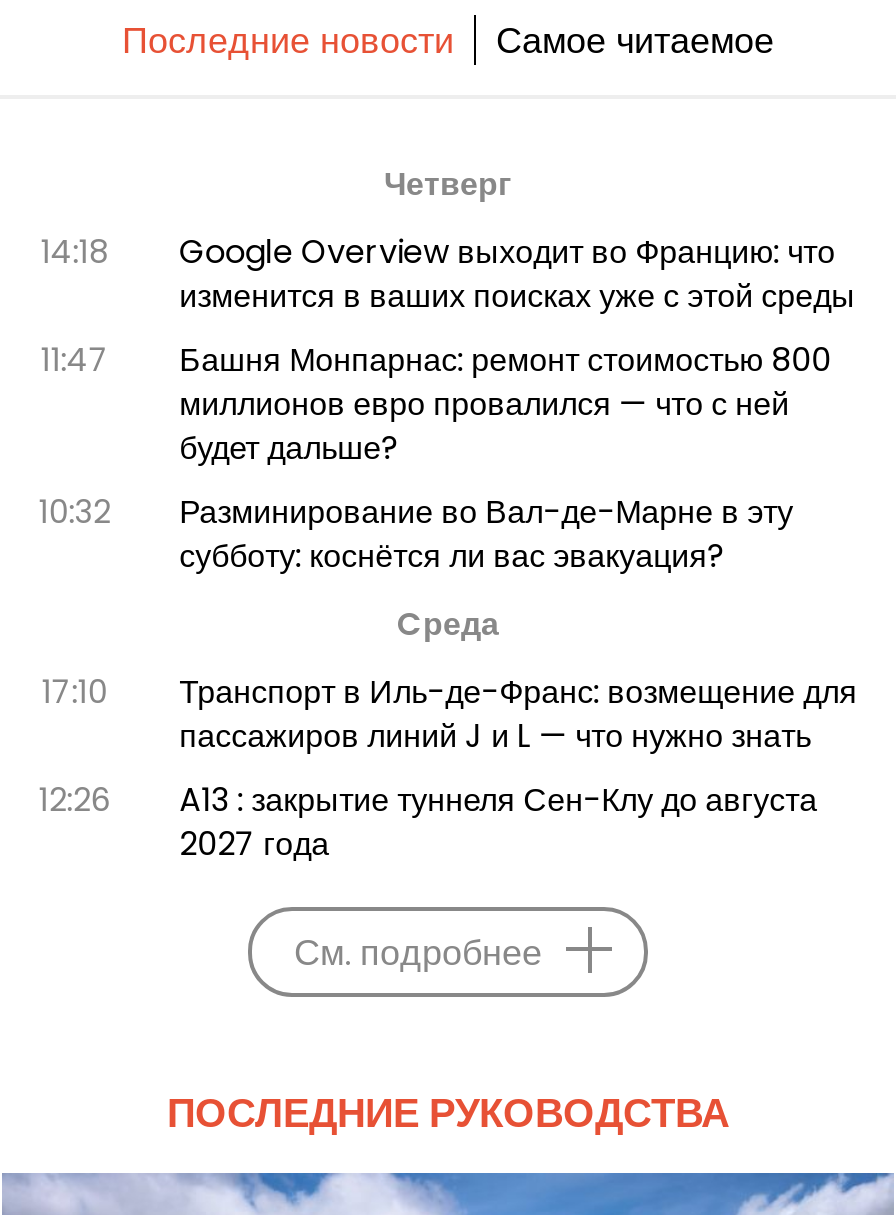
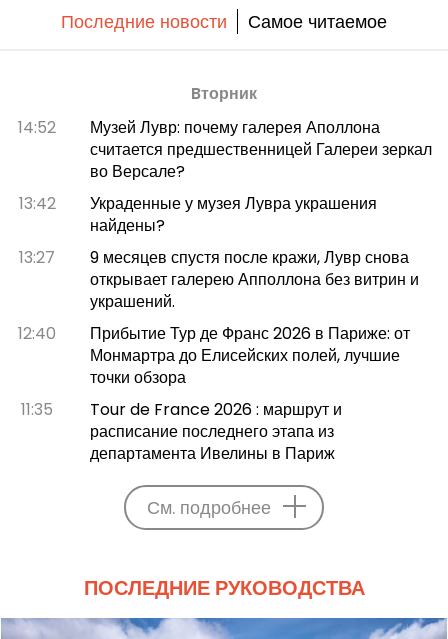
- Четверг
- 14:18
- Google Overview выходит во Францию: что
- изменится в ваших поисках уже с этой среды
- 11:47
- Башня Монпарнас: ремонт стоимостью 800
- миллионов евро провалился — что с ней
- будет дальше?
- 10:32
- Разминирование во Вал-де-Марне в эту
- субботу: коснётся ли вас эвакуация?
- Cреда
- 17:10
- Транспорт в Иль-де-Франс: возмещение для
- пассажиров линий J и L — что нужно знать
- 12:26
- A13 : закрытие туннеля Сен-Клу до августа
- 2027 года
+ Bторник
+ 14:52
+ Музей Лувр: почему галерея Аполлона
+ считается предшественницей Галереи зеркал
+ во Версале?
+ 13:42
+ Украденные у музея Лувра украшения
+ найдены?
+ 13:27
+ 9 месяцев спустя после кражи, Лувр снова
+ открывает галерею Апполлона без витрин и
+ украшений.
+ 12:40
+ Прибытие Тур де Франс 2026 в Париже: от
+ Монмартра до Елисейских полей, лучшие
+ точки обзора
+ 11:35
+ Tour de France 2026 : маршрут и
+ расписание последнего этапа из
+ департамента Ивелины в Париж
